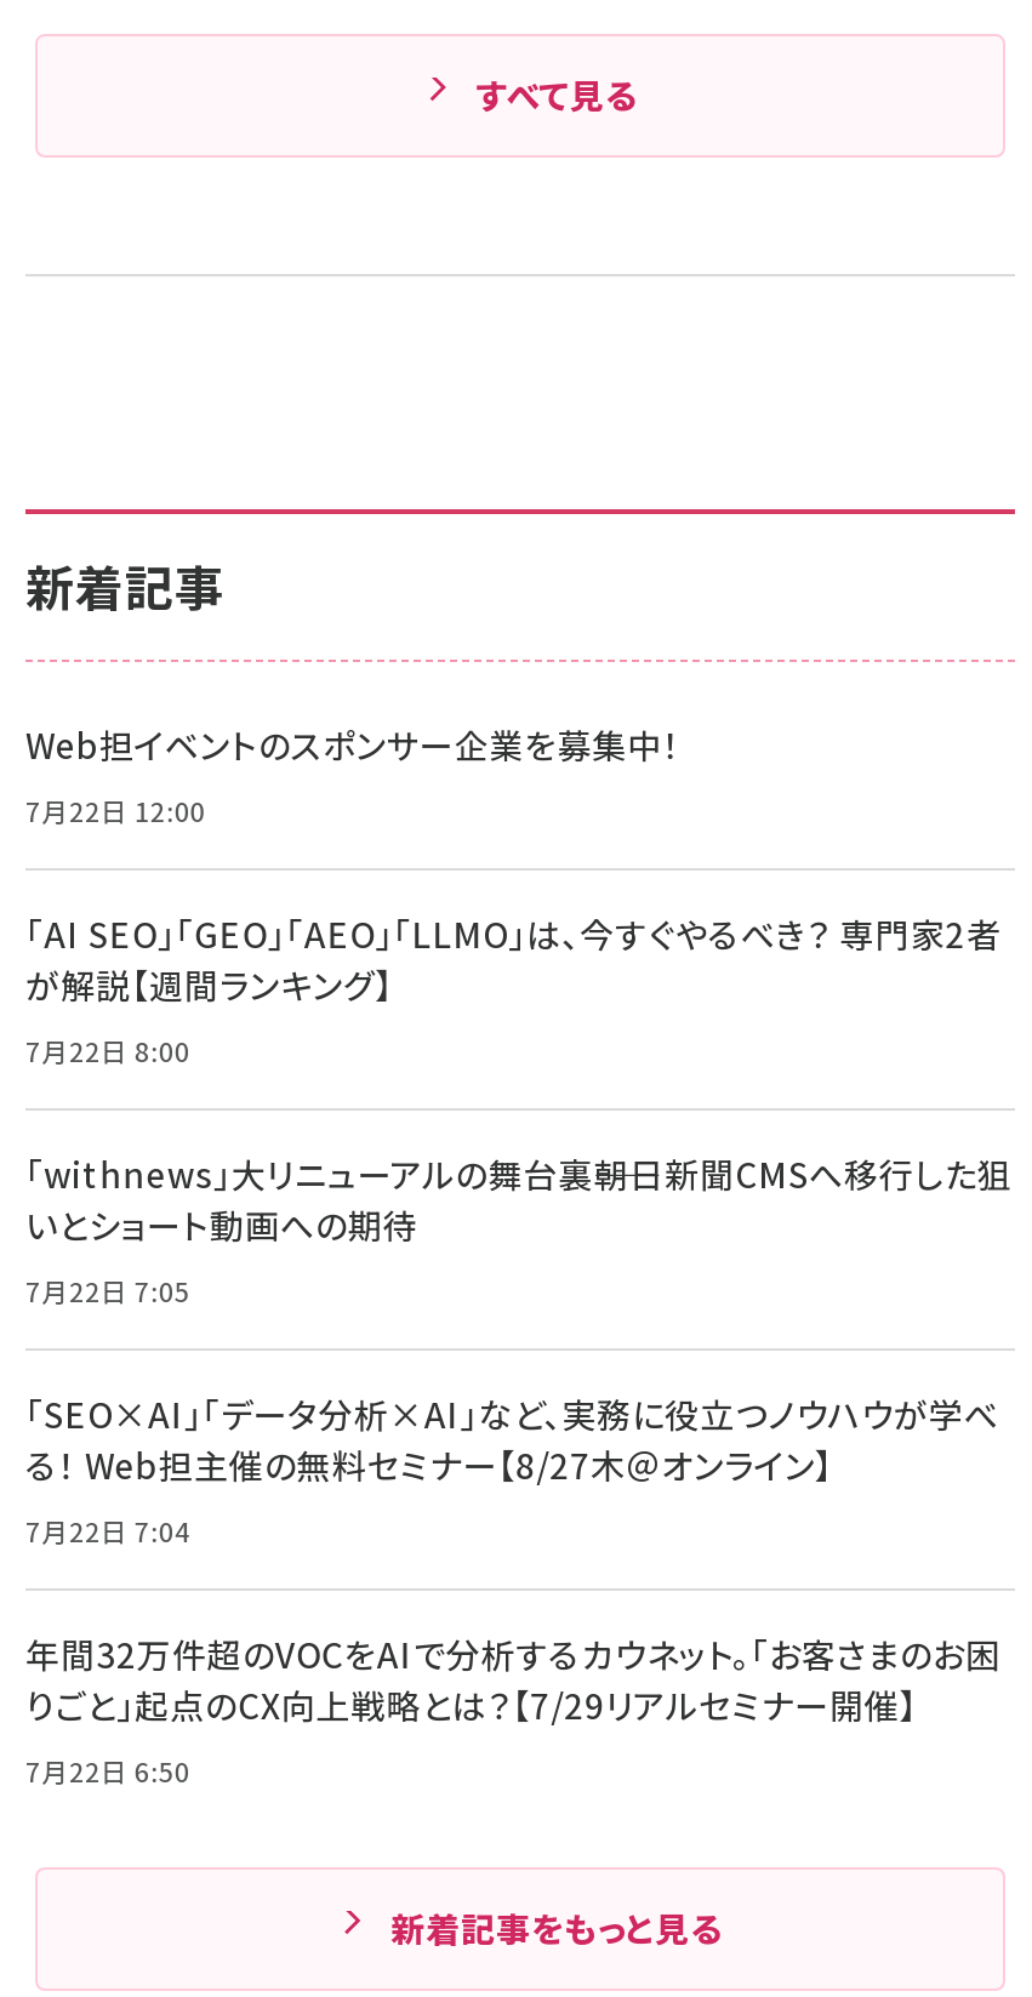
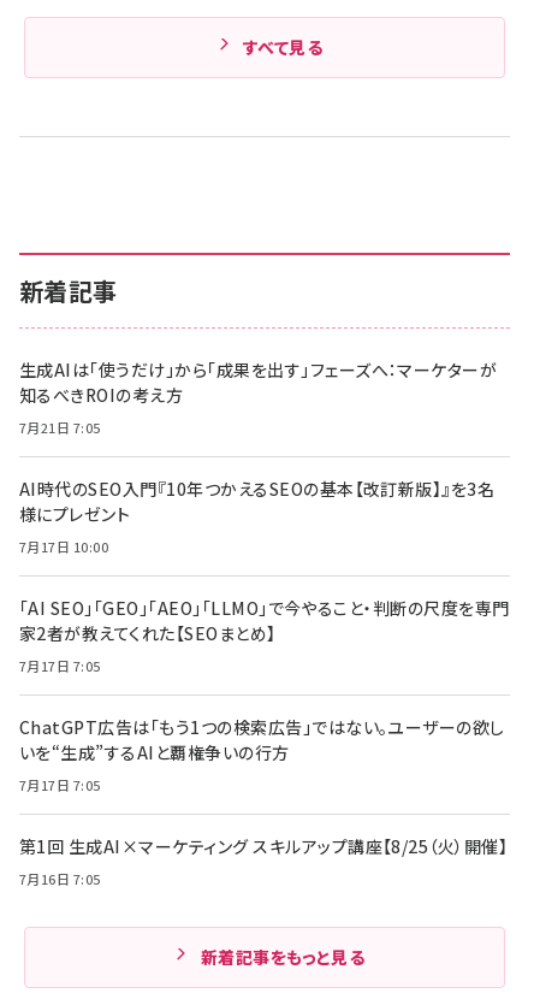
- Web担イベントのスポンサー企業を募集中！
- 7月22日 12:00
+ 生成AIは「使うだけ」から「成果を出す」フェーズへ：マーケターが
+ 知るべきROIの考え方
+ 7月21日 7:05

- 「AI SEO」「GEO」「AEO」「LLMO」は、今すぐやるべき？ 専門家2者
- が解説【週間ランキング】
- 7月22日 8:00
+ AI時代のSEO入門『10年つかえるSEOの基本【改訂新版】』を3名
+ 様にプレゼント
+ 7月17日 10:00

- 「withnews」大リニューアルの舞台裏――朝日新聞CMSへ移行した狙
- いとショート動画への期待
- 7月22日 7:05
+ 「AI SEO」「GEO」「AEO」「LLMO」で今やること・判断の尺度を専門
+ 家2者が教えてくれた【SEOまとめ】
+ 7月17日 7:05

- 「SEO×AI」「データ分析×AI」など、実務に役立つノウハウが学べ
- る！ Web担主催の無料セミナー【8/27木＠オンライン】
- 7月22日 7:04
+ ChatGPT広告は「もう1つの検索広告」ではない。ユーザーの欲し
+ いを“生成”するAIと覇権争いの行方
+ 7月17日 7:05

- 年間32万件超のVOCをAIで分析するカウネット。「お客さまのお困
- りごと」起点のCX向上戦略とは？【7/29リアルセミナー開催】
- 7月22日 6:50
+ 第1回 生成AI×マーケティング スキルアップ講座【8/25（火）開催】
+ 7月16日 7:05
